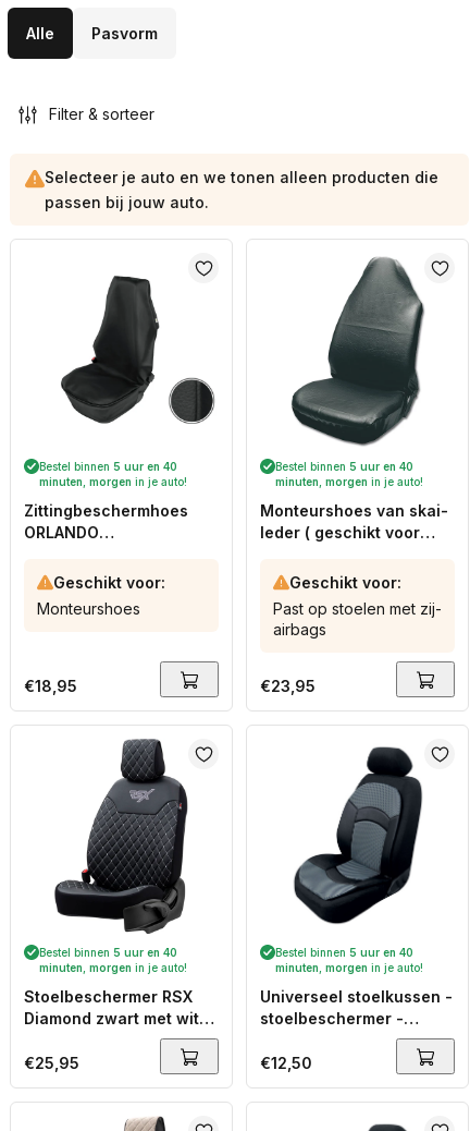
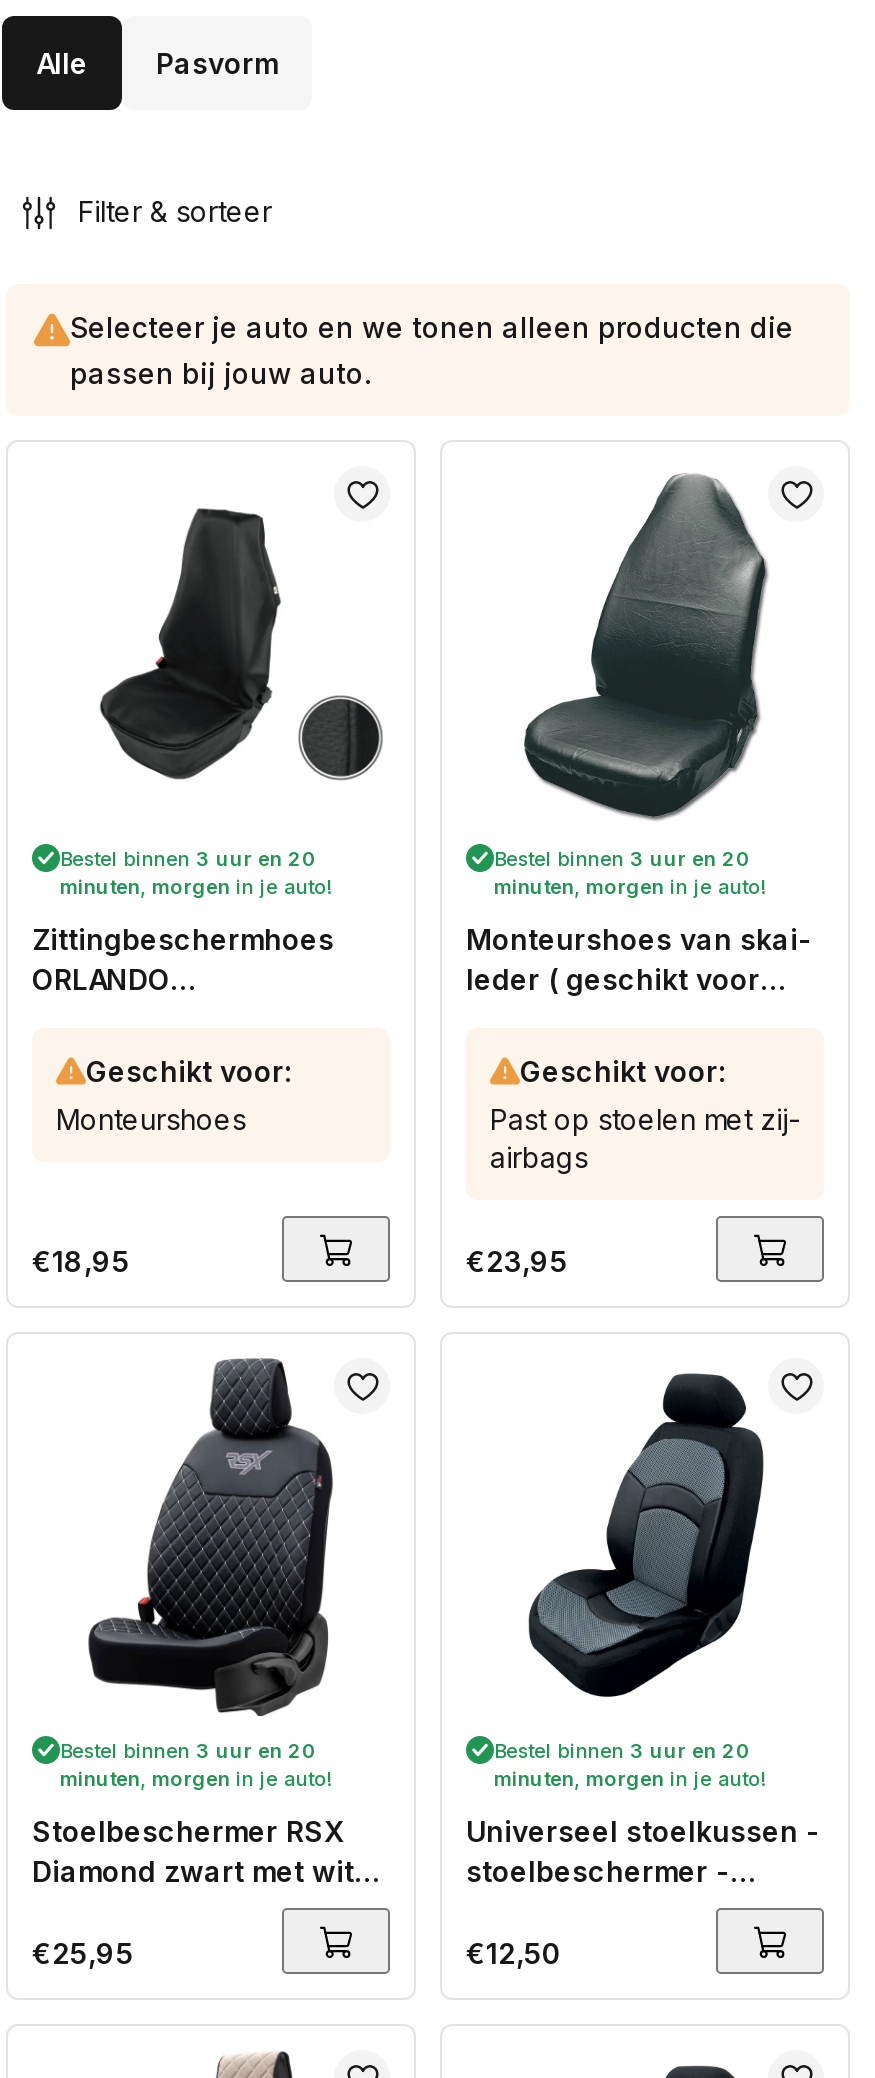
- Bestel binnen 5 uur en 40
+ Bestel binnen 3 uur en 20

- Bestel binnen 5 uur en 40
+ Bestel binnen 3 uur en 20

- Bestel binnen 5 uur en 40
+ Bestel binnen 3 uur en 20

- Bestel binnen 5 uur en 40
+ Bestel binnen 3 uur en 20
